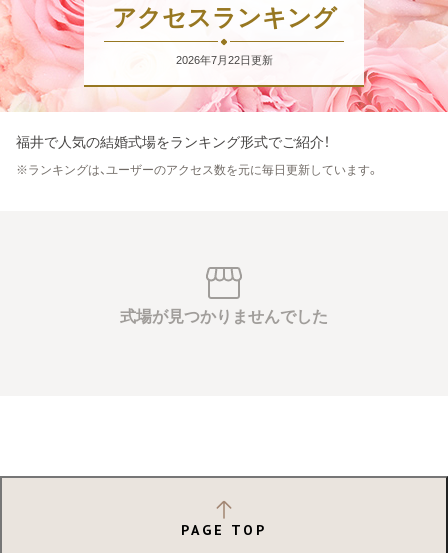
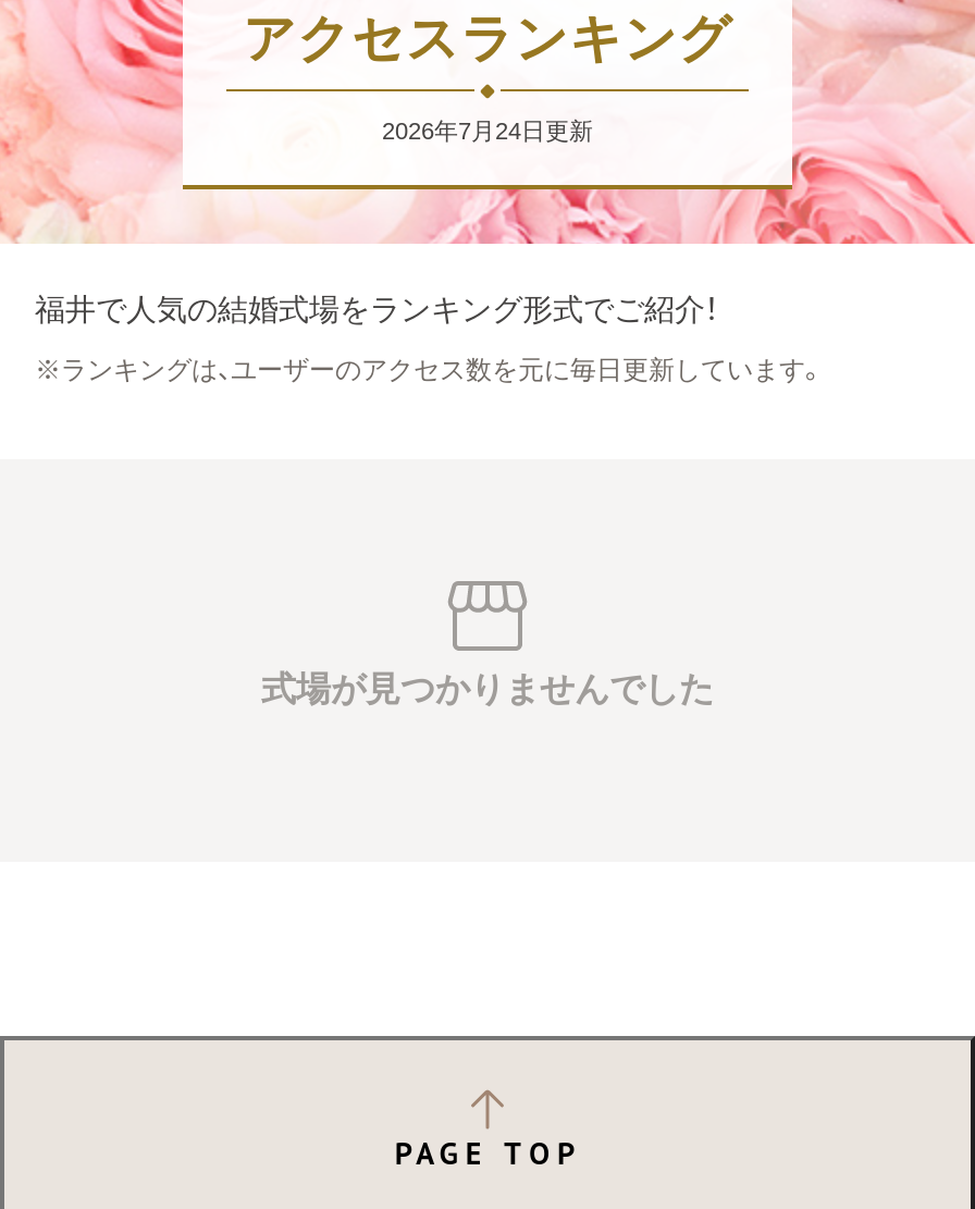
- 2026年7月22日更新
+ 2026年7月24日更新
